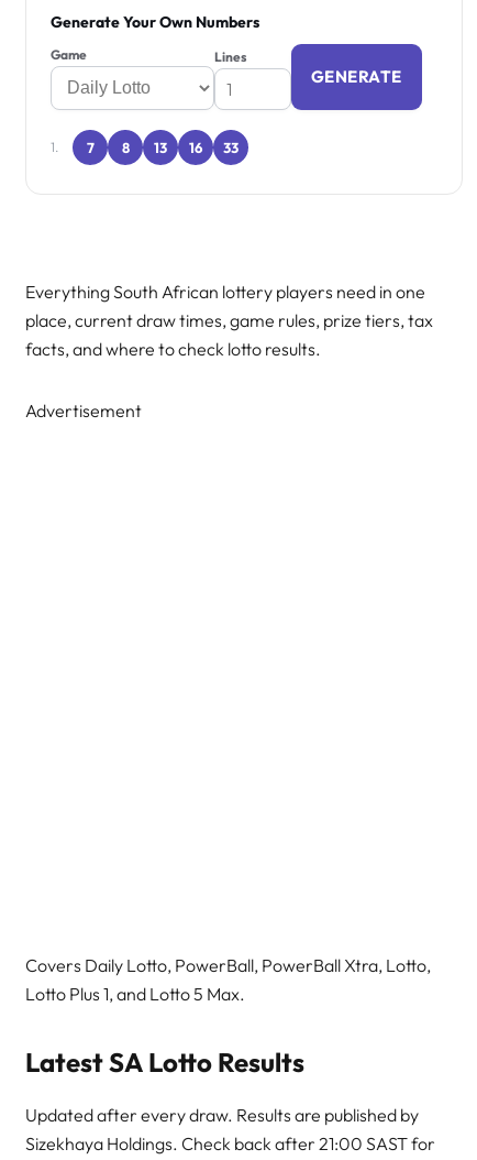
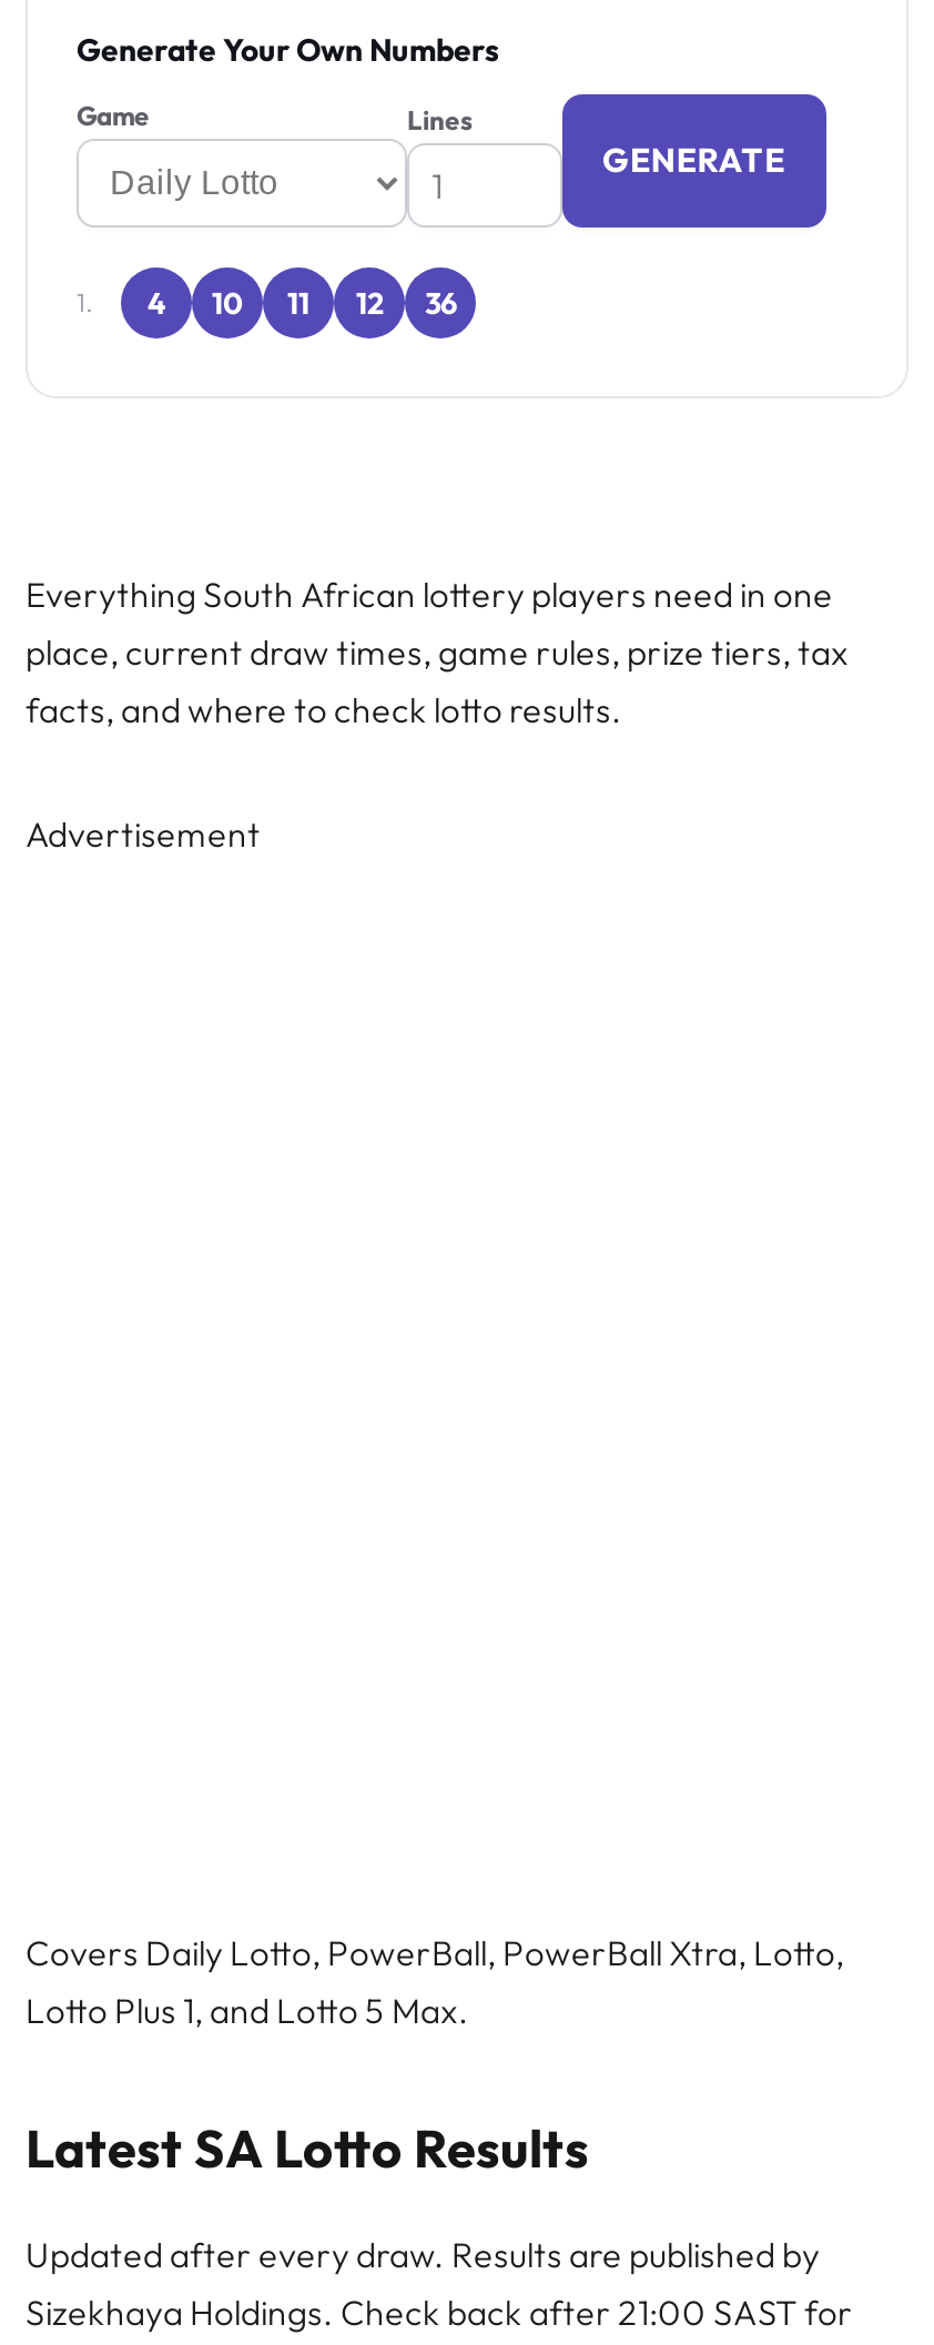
- 7
+ 4

- 8
+ 10

- 13
+ 11

- 16
+ 12

- 33
+ 36
